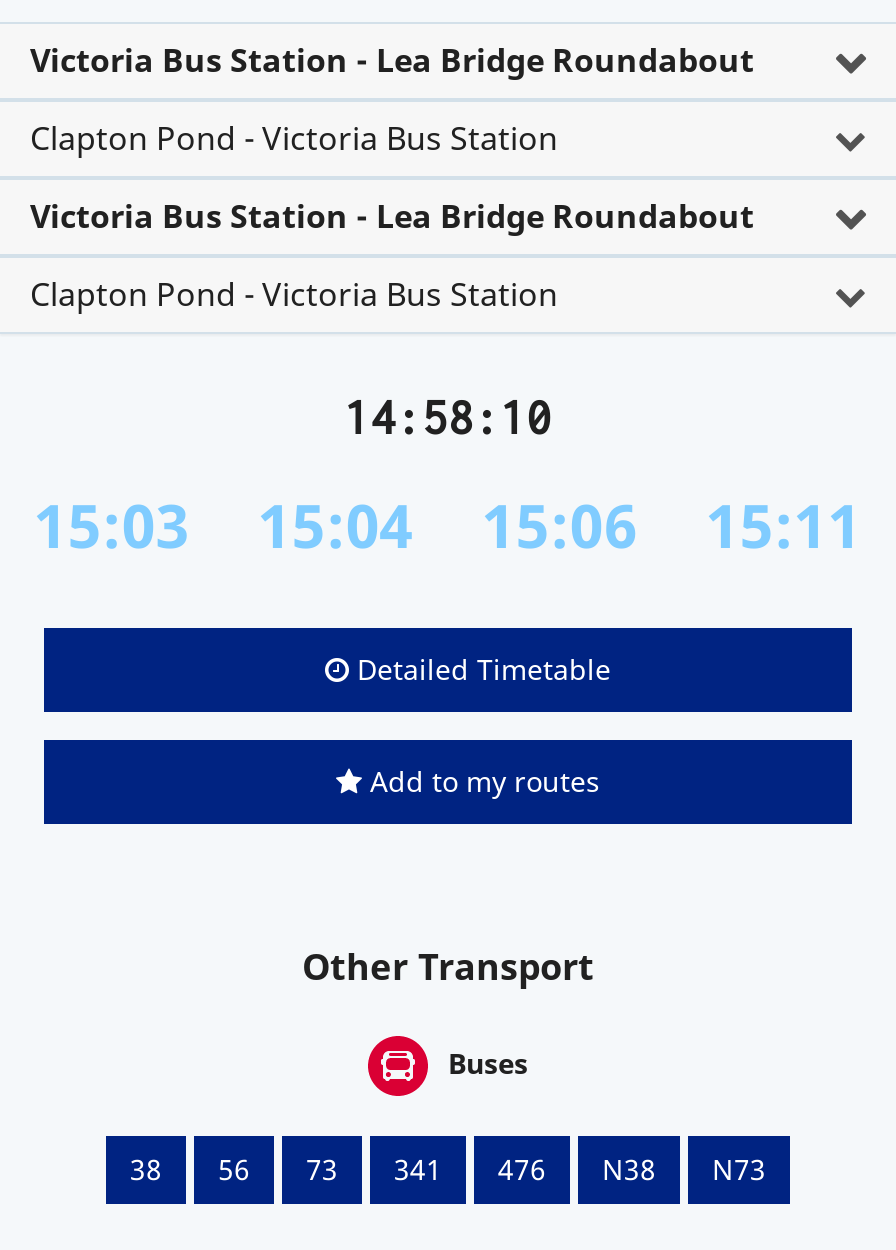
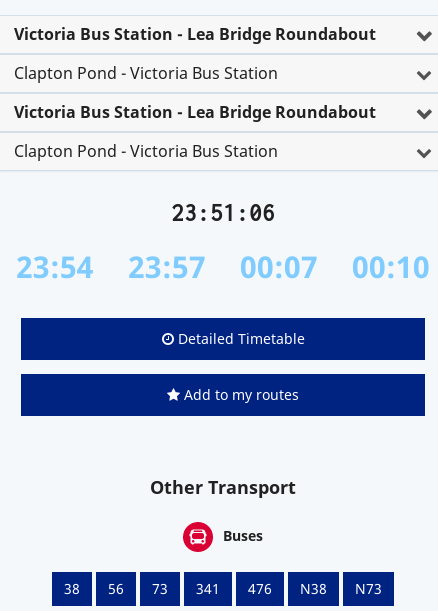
- 14:58:10
+ 23:51:06

- 15:03
+ 23:54

- 15:04
+ 23:57

- 15:06
+ 00:07

- 15:11
+ 00:10
